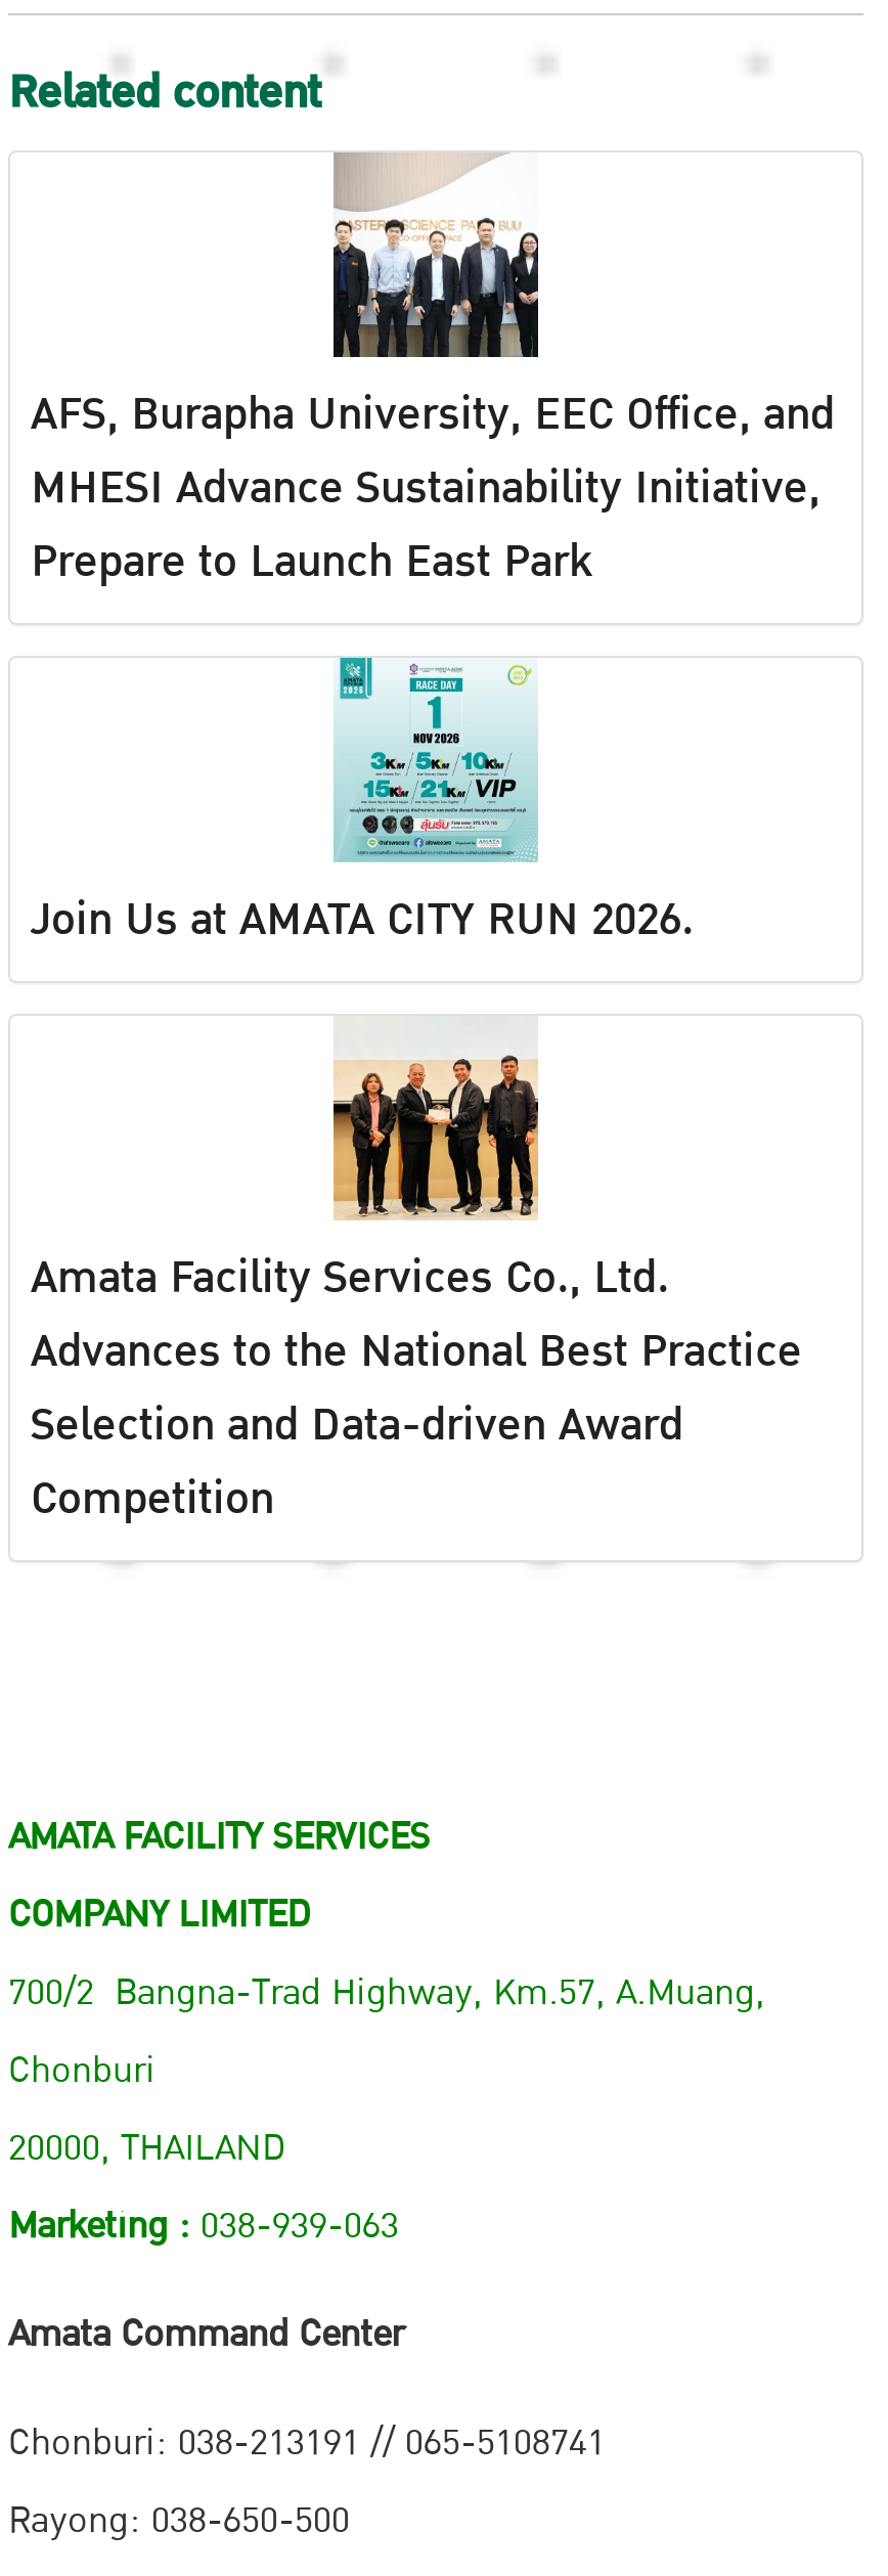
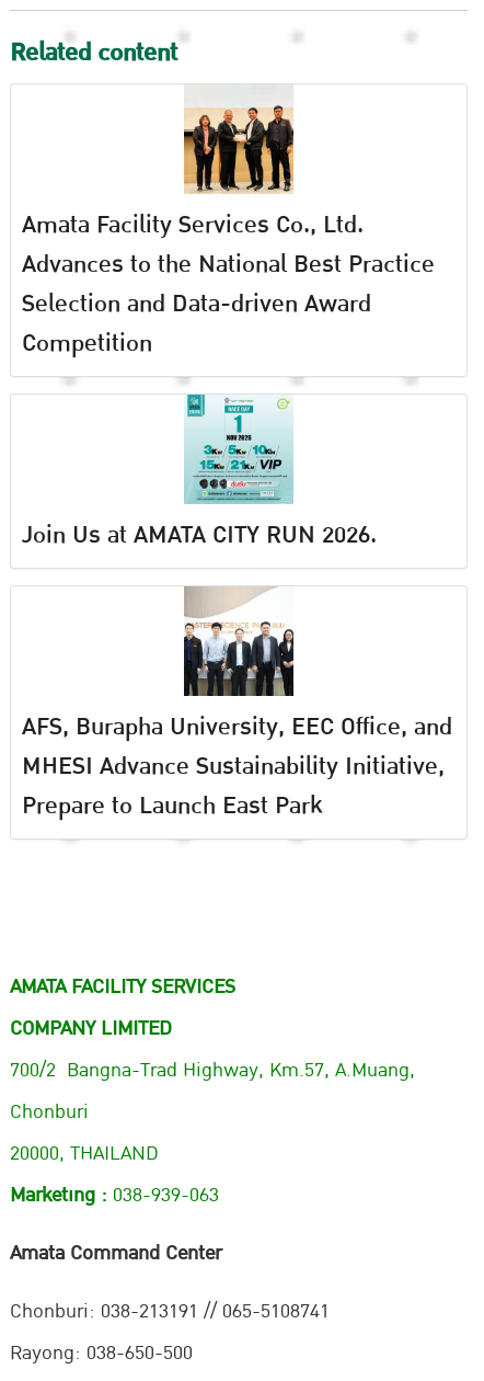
moved down: [image] | AFS, Burapha University, EEC Office, and | MHESI Advance Sustainability Initiative, | Prepare to Launch East Park

- [image]
+ [image]

moved down: Join Us at AMATA CITY RUN 2026.

moved up: [image] | Amata Facility Services Co., Ltd. | Advances to the National Best Practice | Selection and Data-driven Award | Competition
